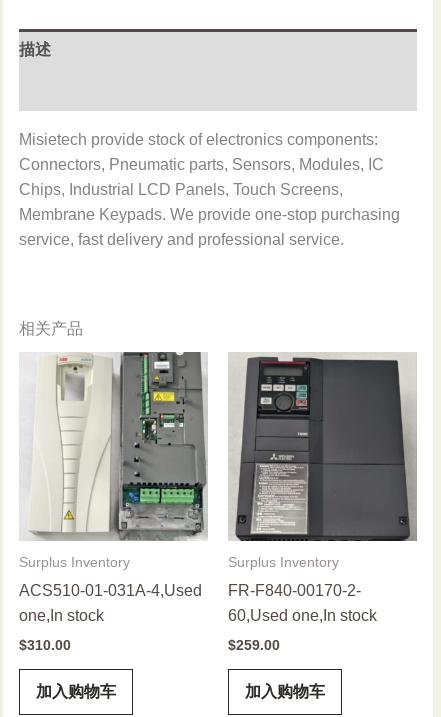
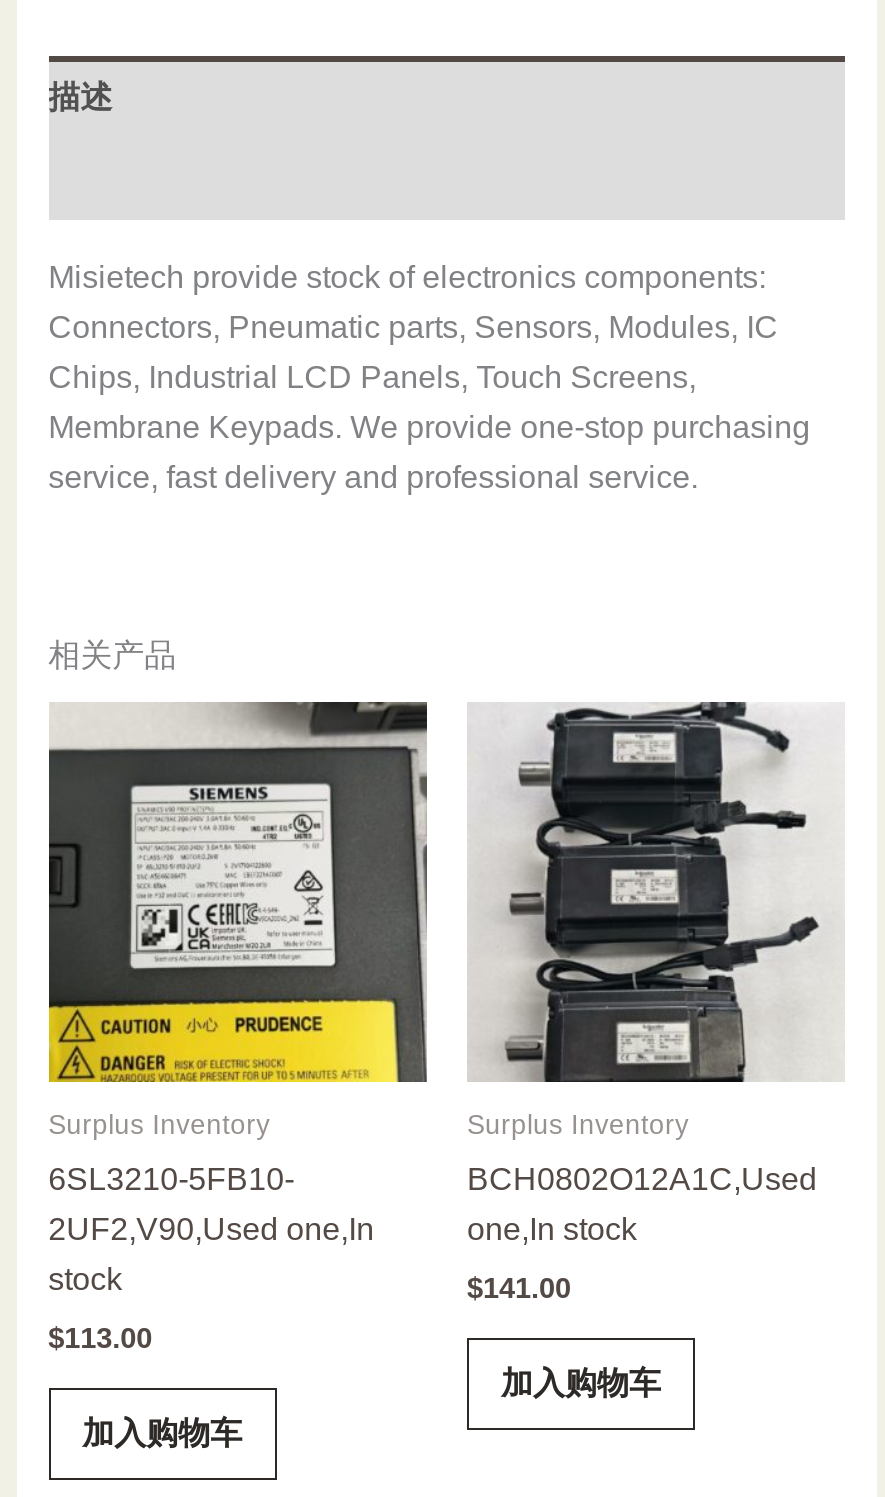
- [image]
- ACS510-01-031A-4,Used
- one,In stock
- $310.00
+ [image]
+ 6SL3210-5FB10-
+ 2UF2,V90,Used one,In
+ stock
+ $113.00

- [image]
- FR-F840-00170-2-
+ [image]
+ BCH0802O12A1C,Used

- 60,Used one,In stock
+ one,In stock

- $259.00
+ $141.00
